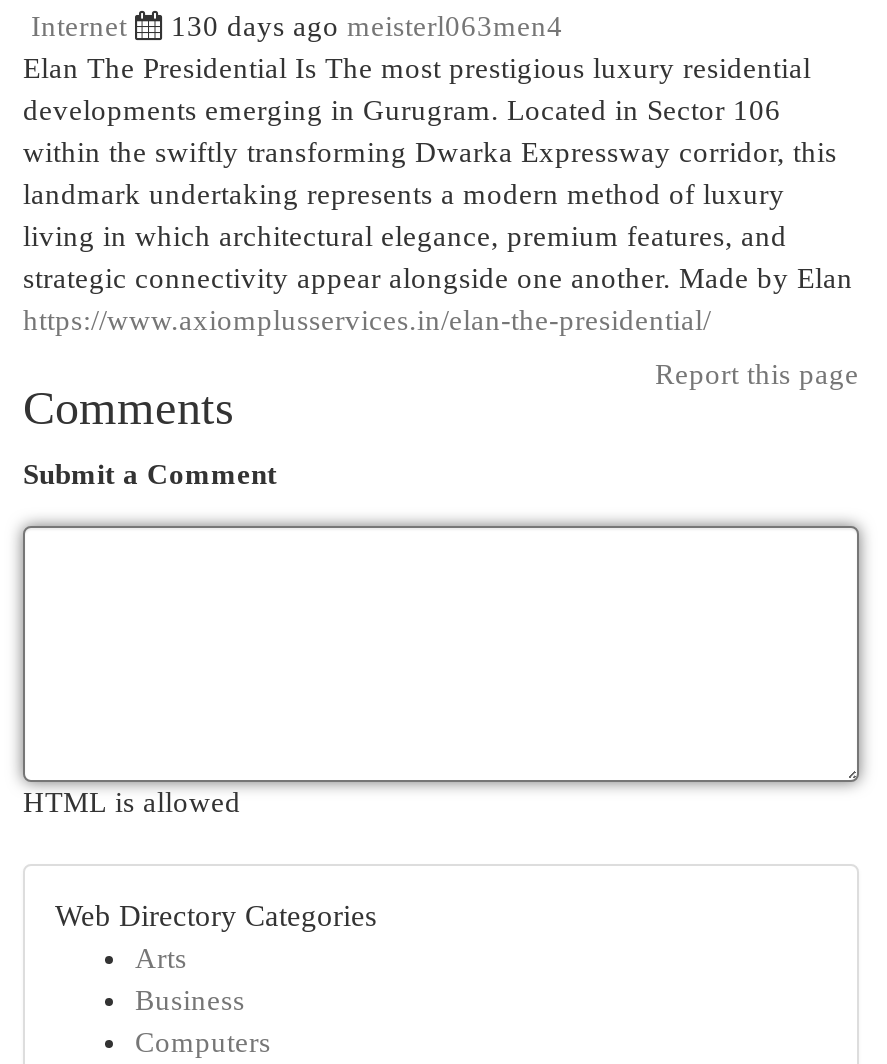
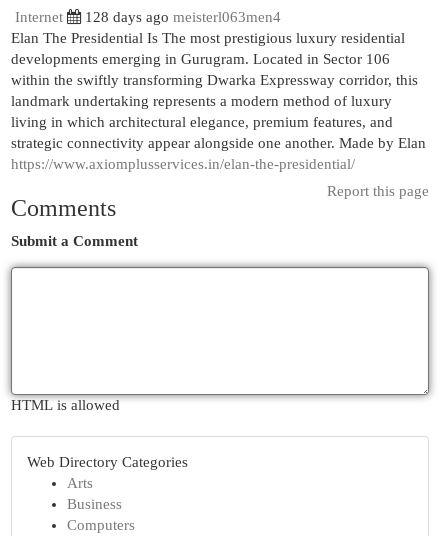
- 130 days ago meisterl063men4
+ 128 days ago meisterl063men4
